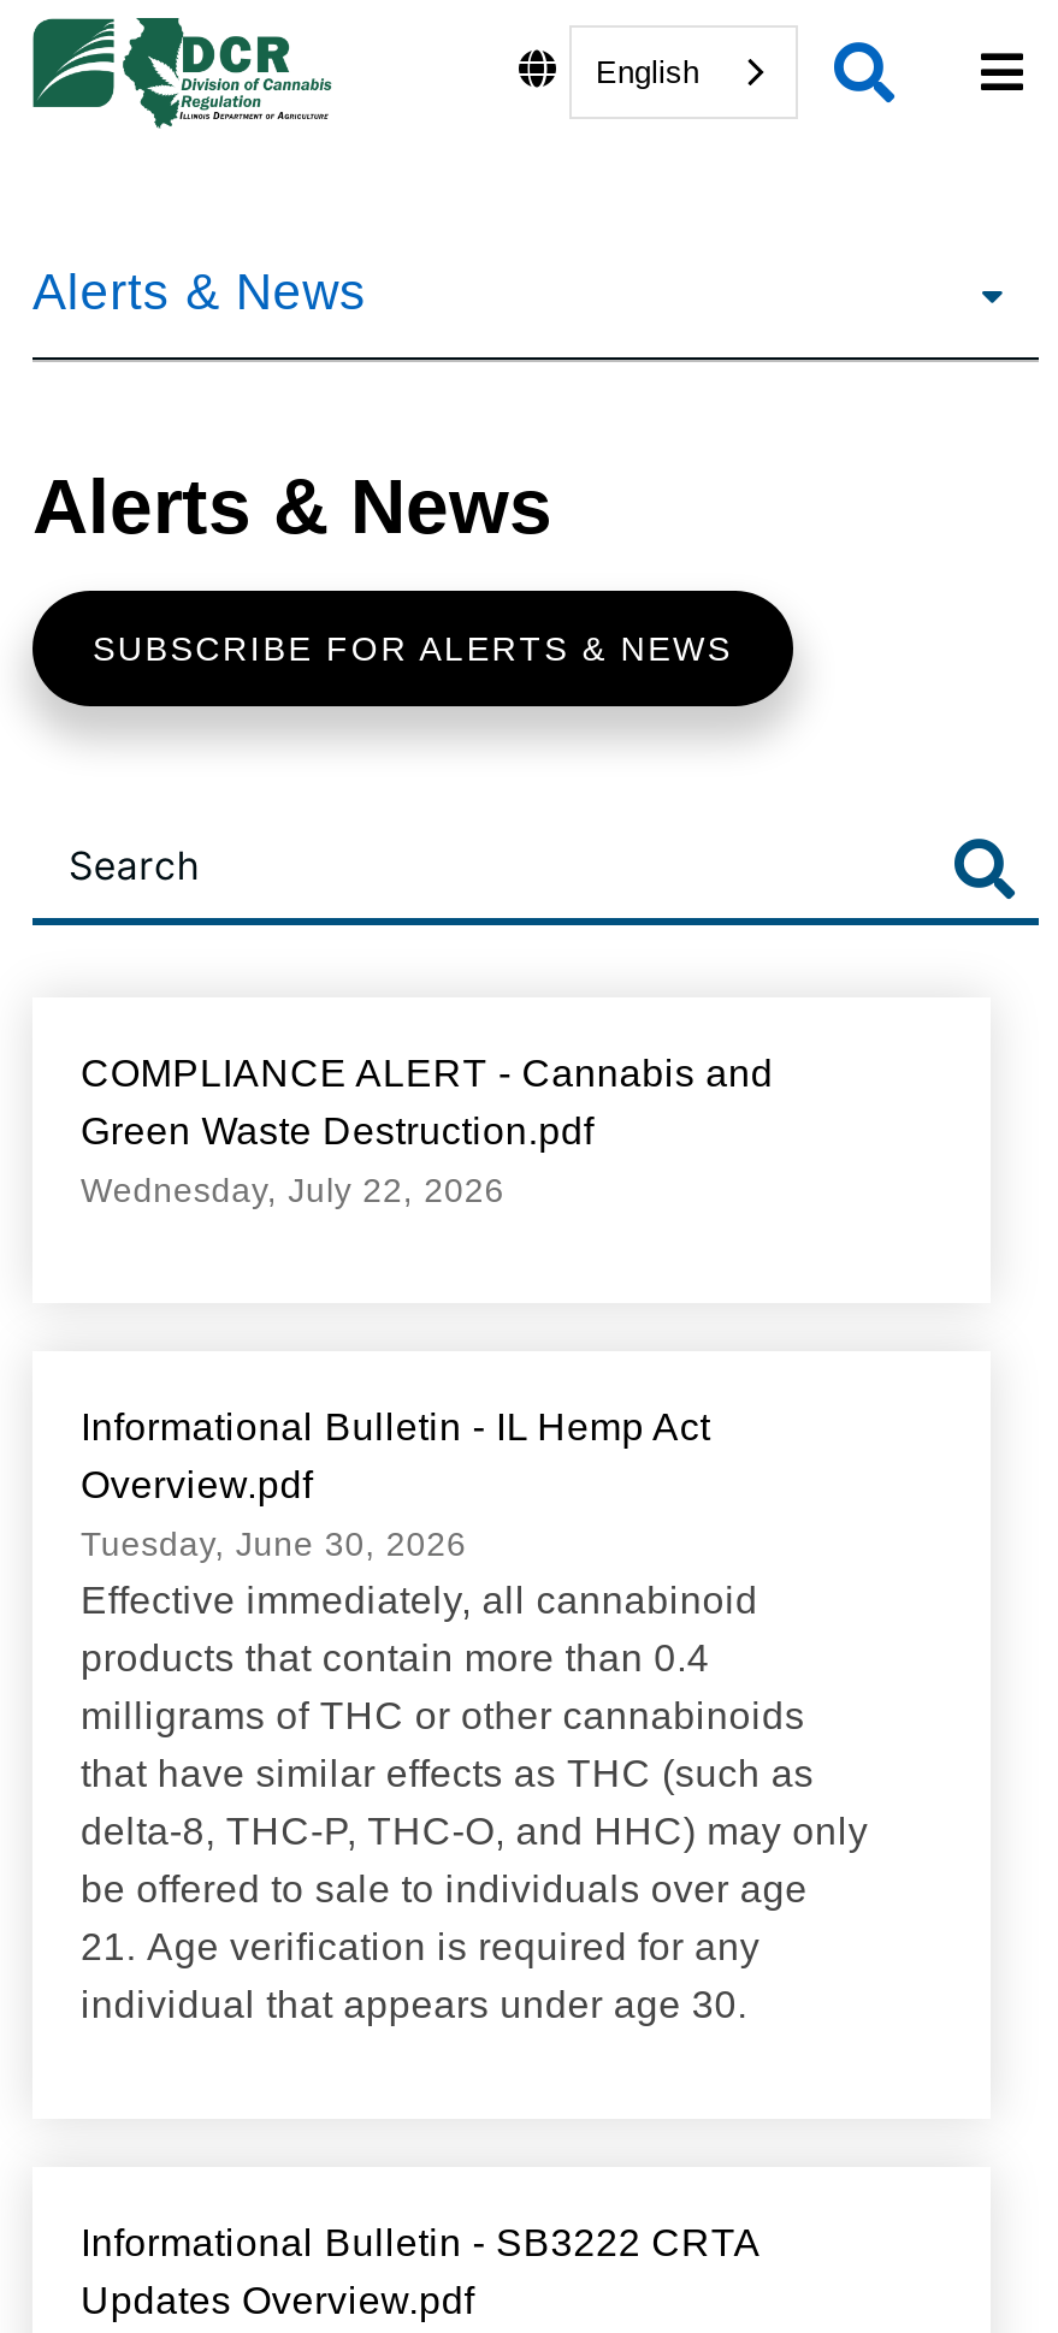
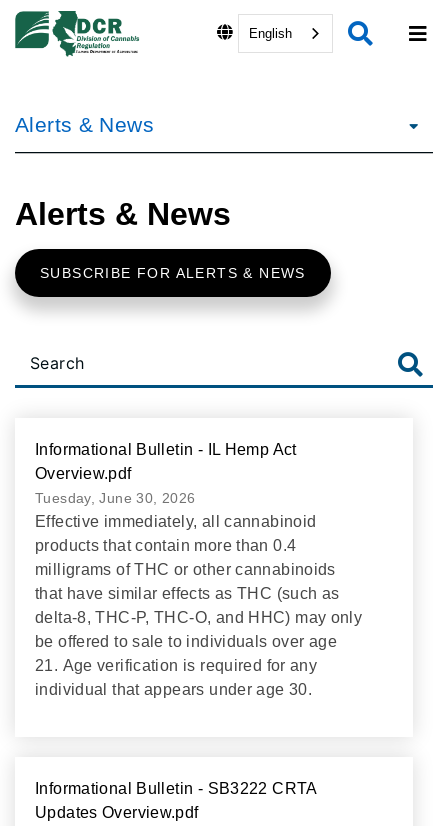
- COMPLIANCE ALERT - Cannabis and
- Green Waste Destruction.pdf
- Wednesday, July 22, 2026
